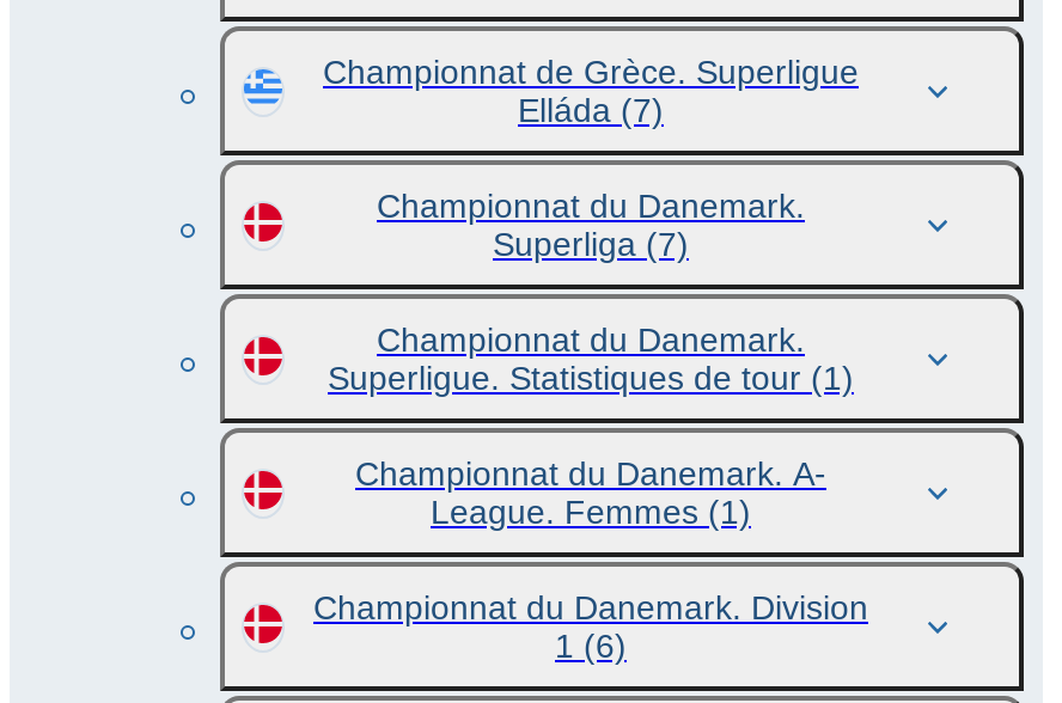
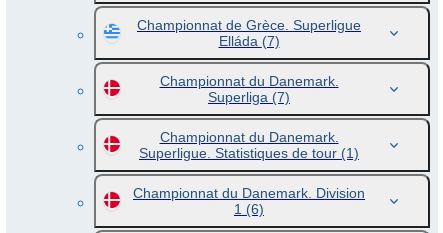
- Championnat du Danemark. A-
- League. Femmes (1)
